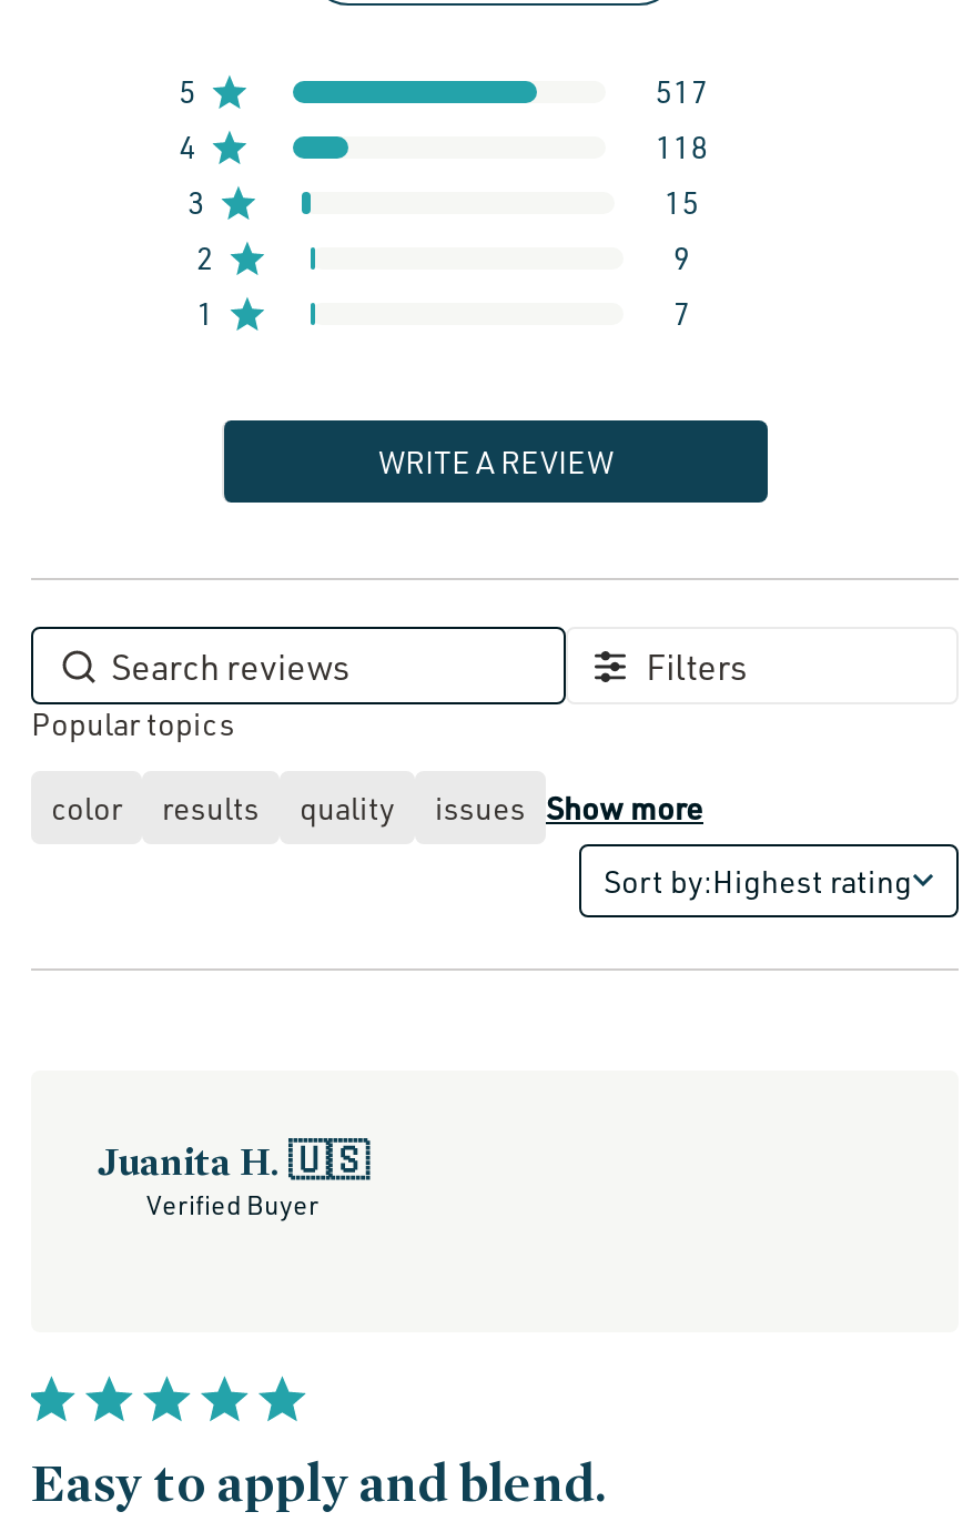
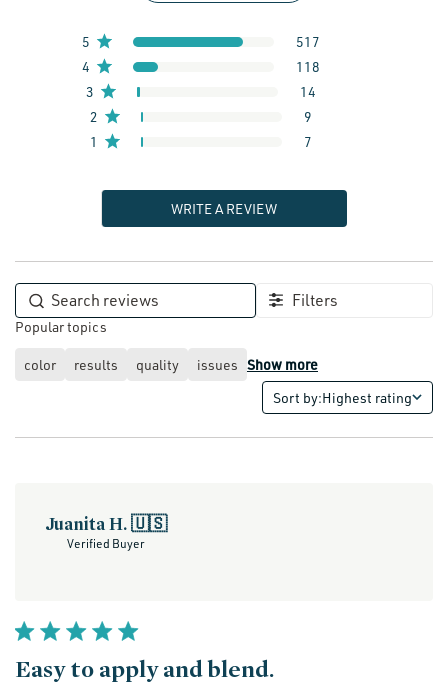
- 15
+ 14
